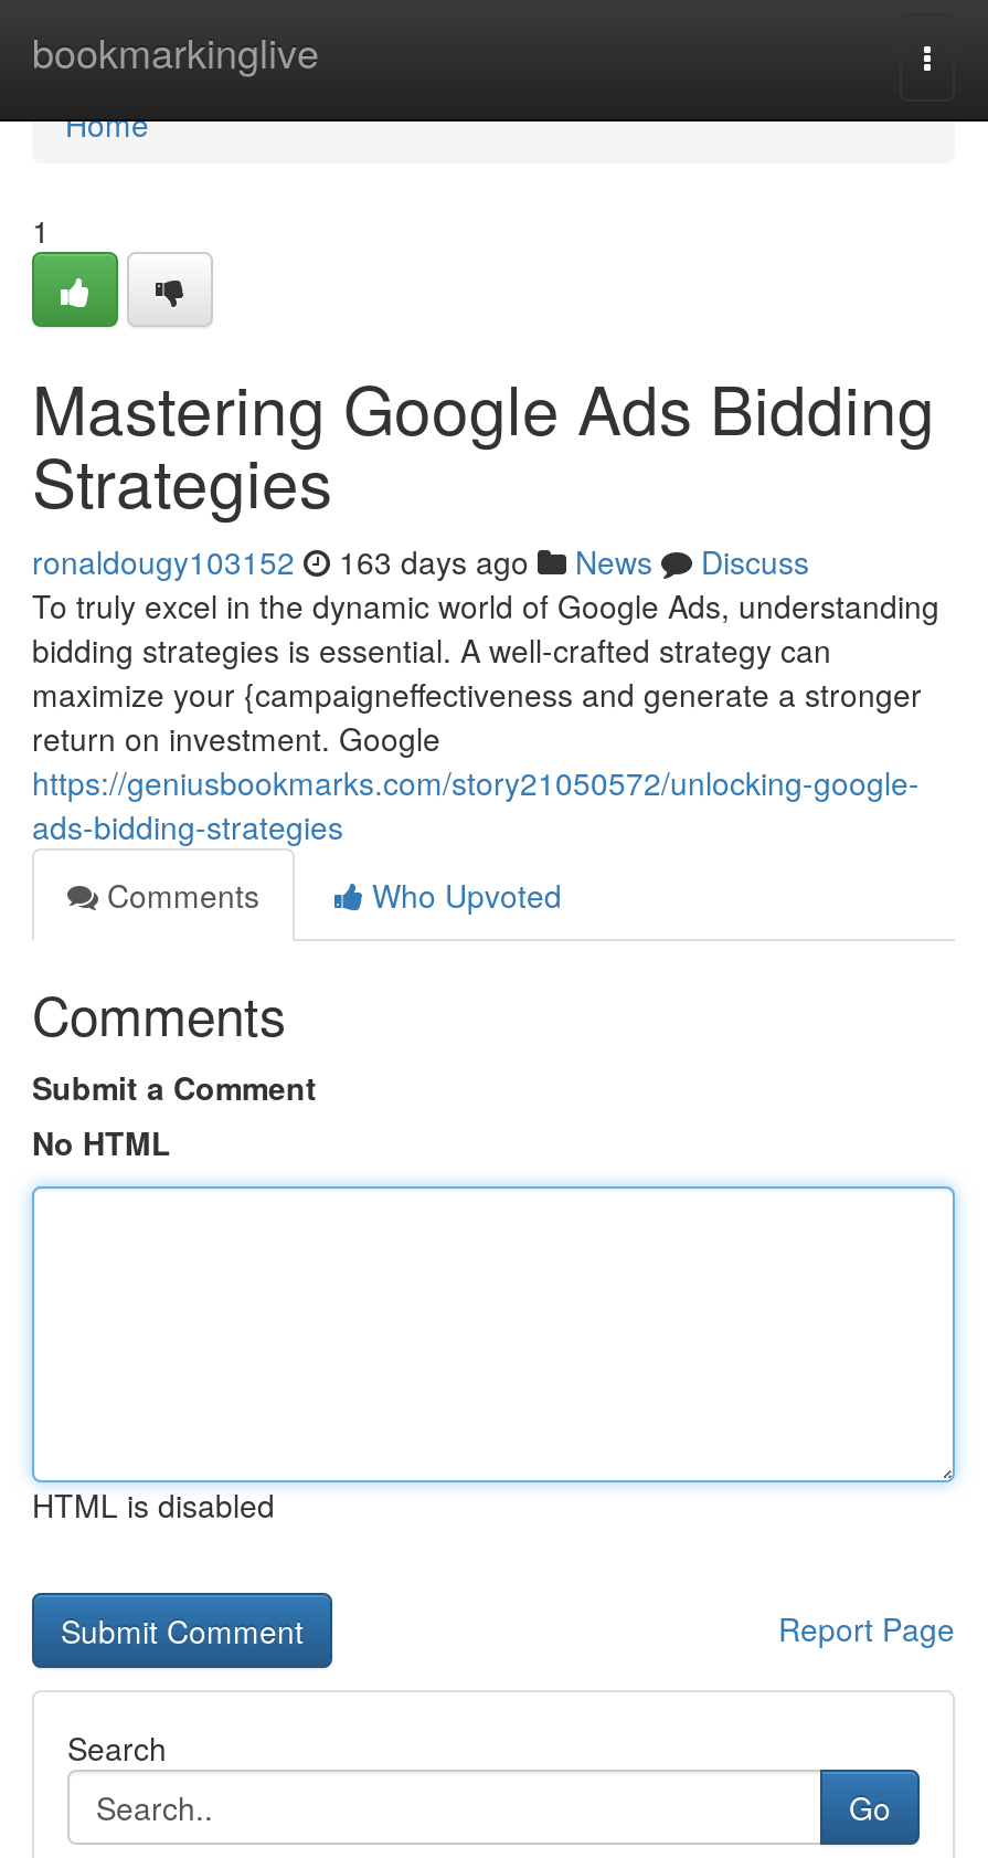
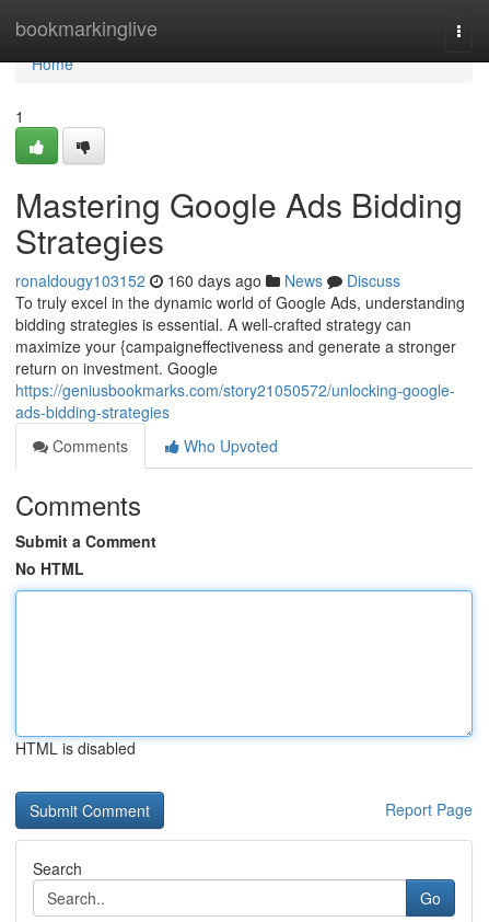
- ronaldougy103152 163 days ago News Discuss
+ ronaldougy103152 160 days ago News Discuss
